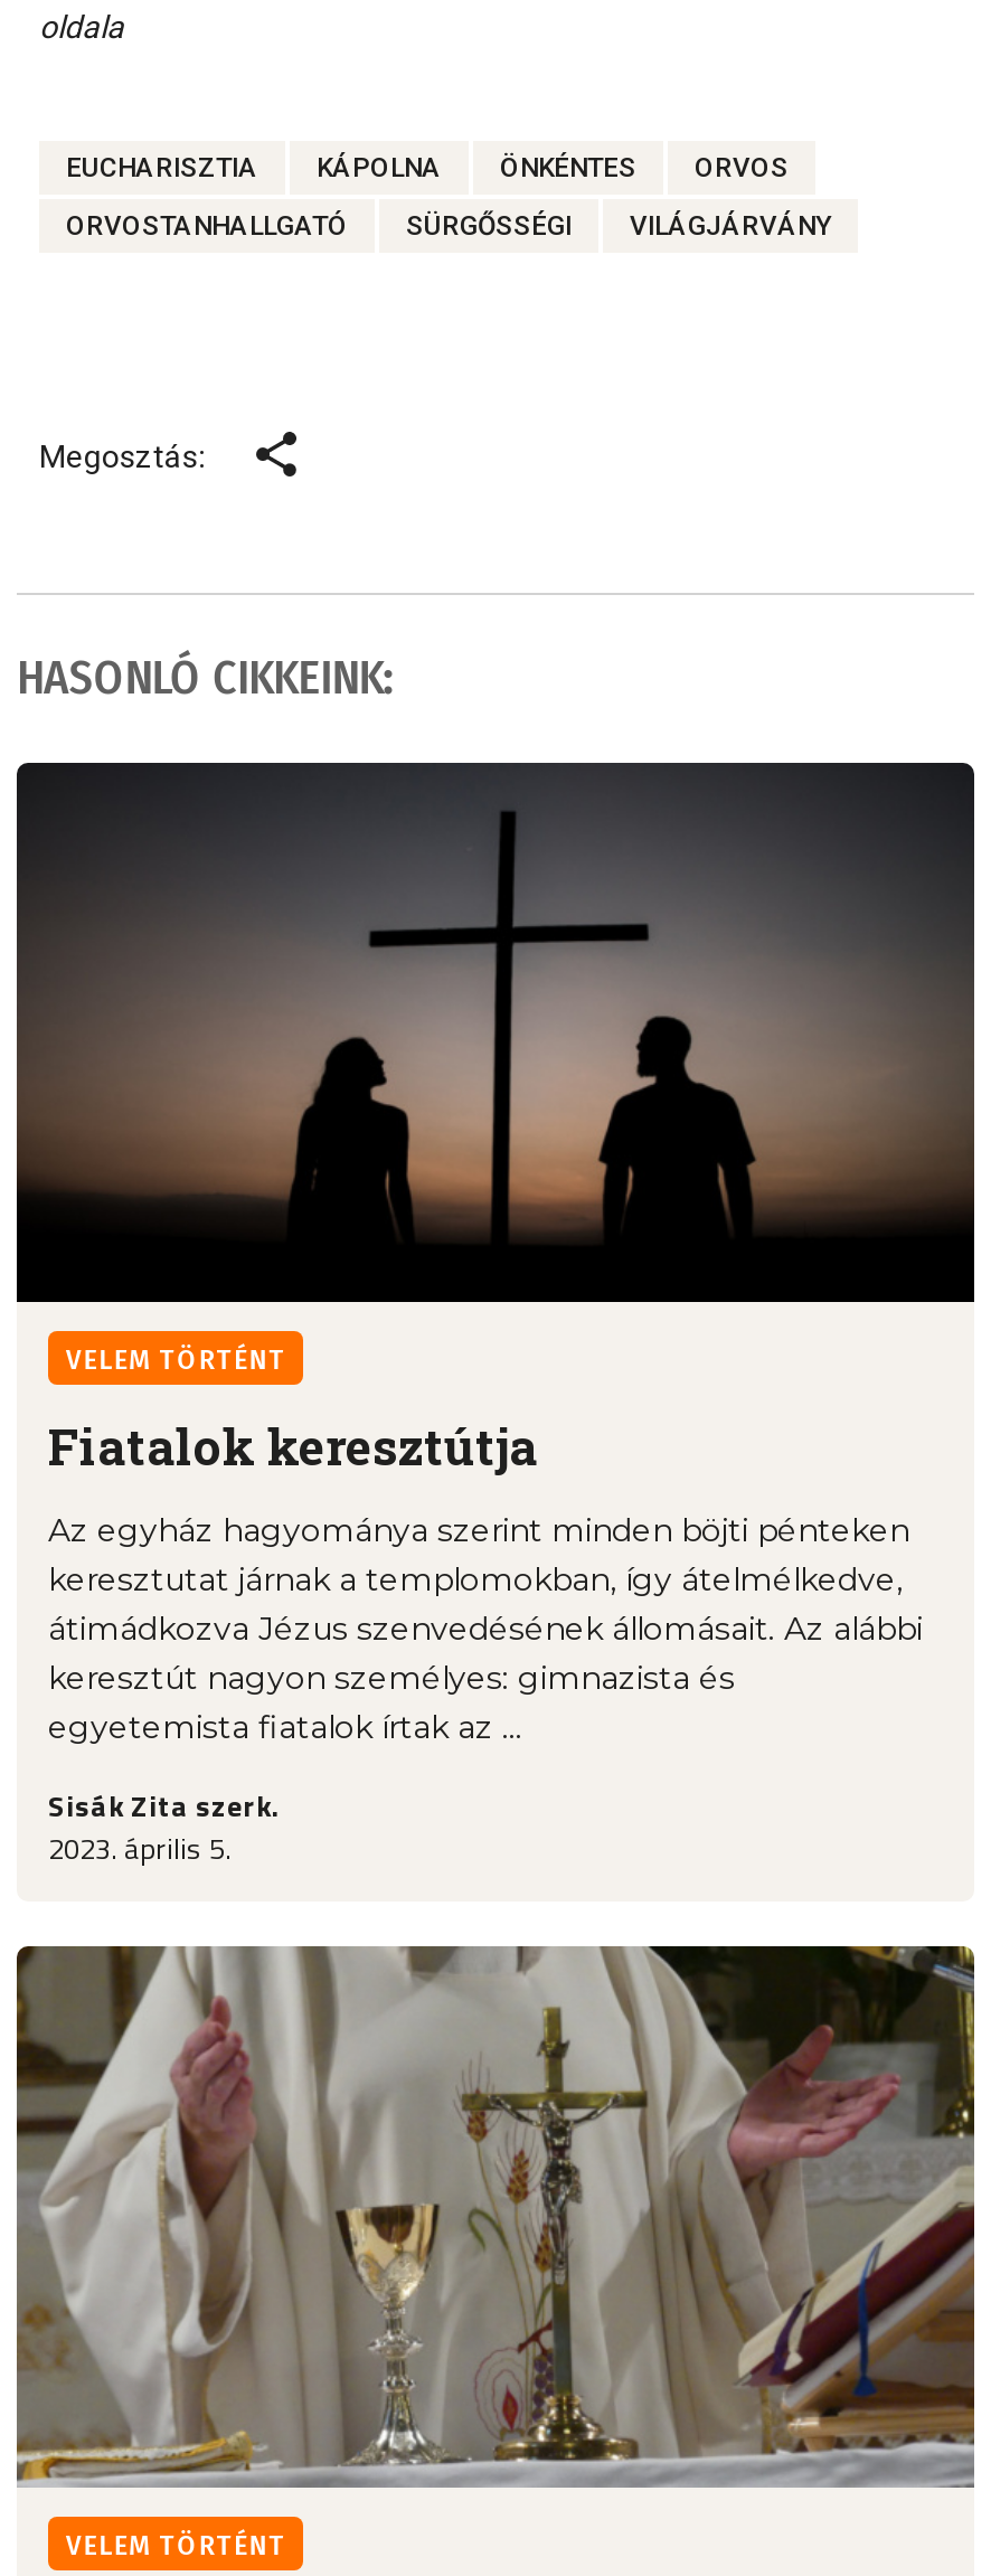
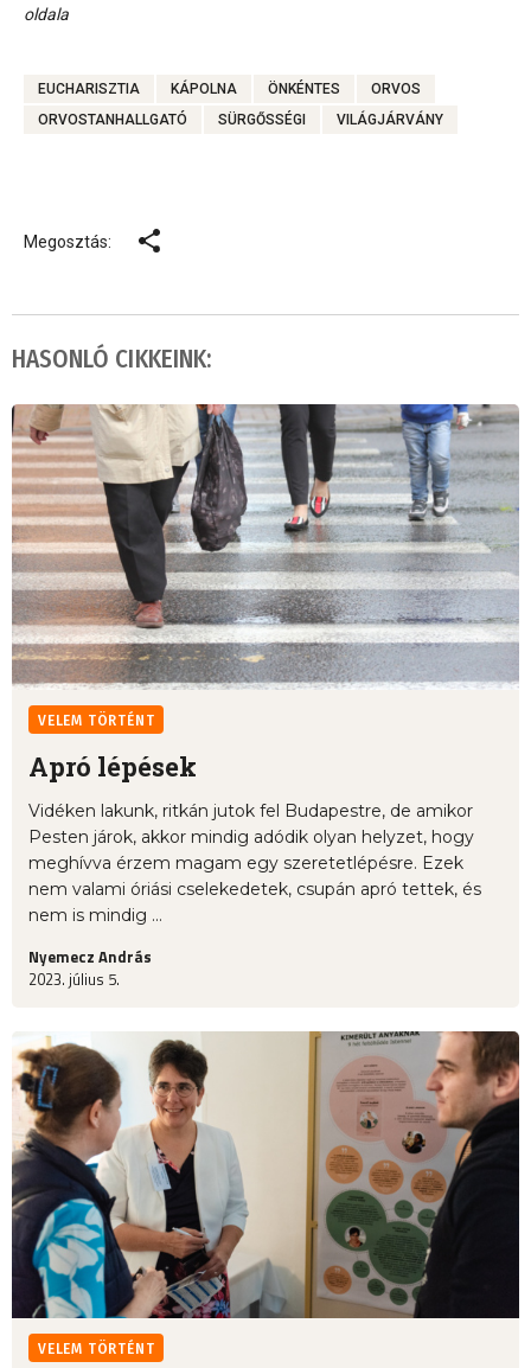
- [image]
+ [image]

- Fiatalok keresztútja
+ Apró lépések

- Az egyház hagyománya szerint minden böjti pénteken
- keresztutat járnak a templomokban, így átelmélkedve,
- átimádkozva Jézus szenvedésének állomásait. Az alábbi
- keresztút nagyon személyes: gimnazista és
- egyetemista fiatalok írtak az ...
+ Vidéken lakunk, ritkán jutok fel Budapestre, de amikor
+ Pesten járok, akkor mindig adódik olyan helyzet, hogy
+ meghívva érzem magam egy szeretetlépésre. Ezek
+ nem valami óriási cselekedetek, csupán apró tettek, és
+ nem is mindig ...

- Sisák Zita szerk.
- 2023. április 5.
+ Nyemecz András
+ 2023. július 5.

- [image]
+ [image]
